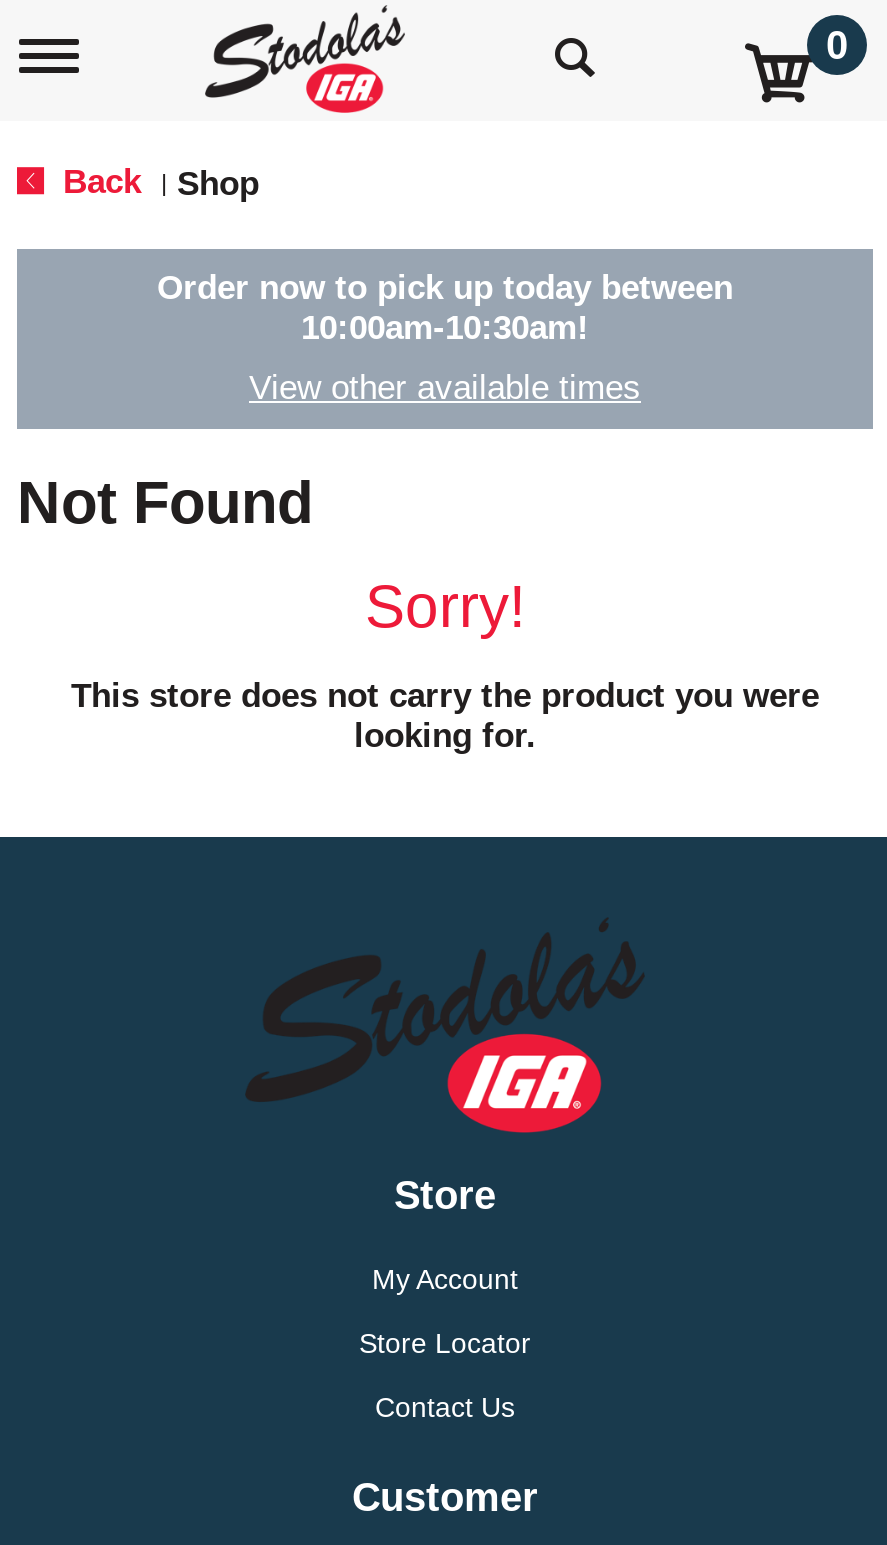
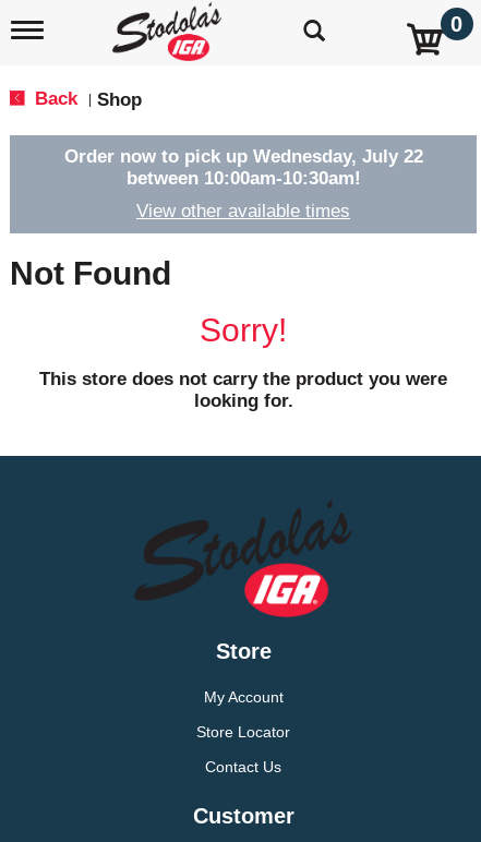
- Order now to pick up today between
- 10:00am-10:30am!
+ Order now to pick up Wednesday, July 22
+ between 10:00am-10:30am!
